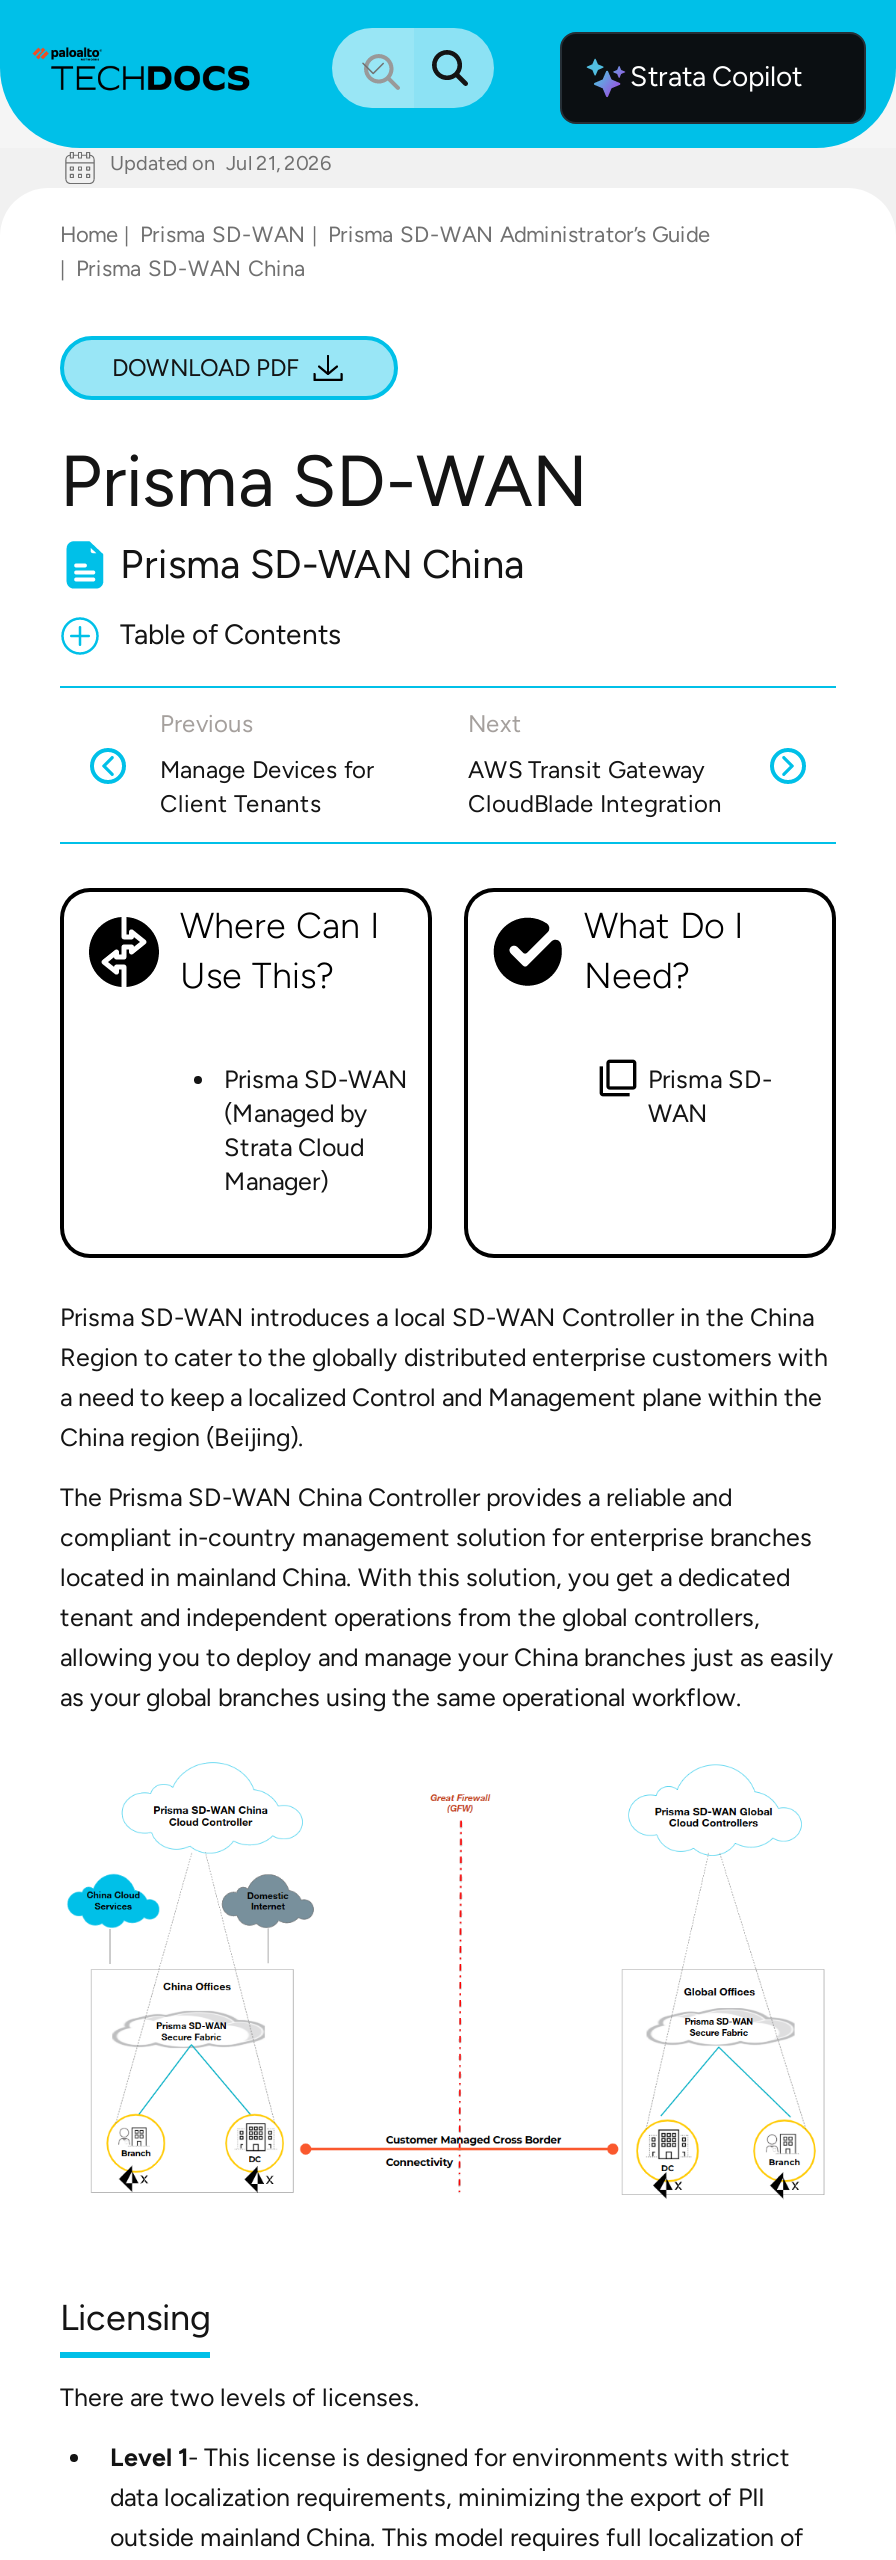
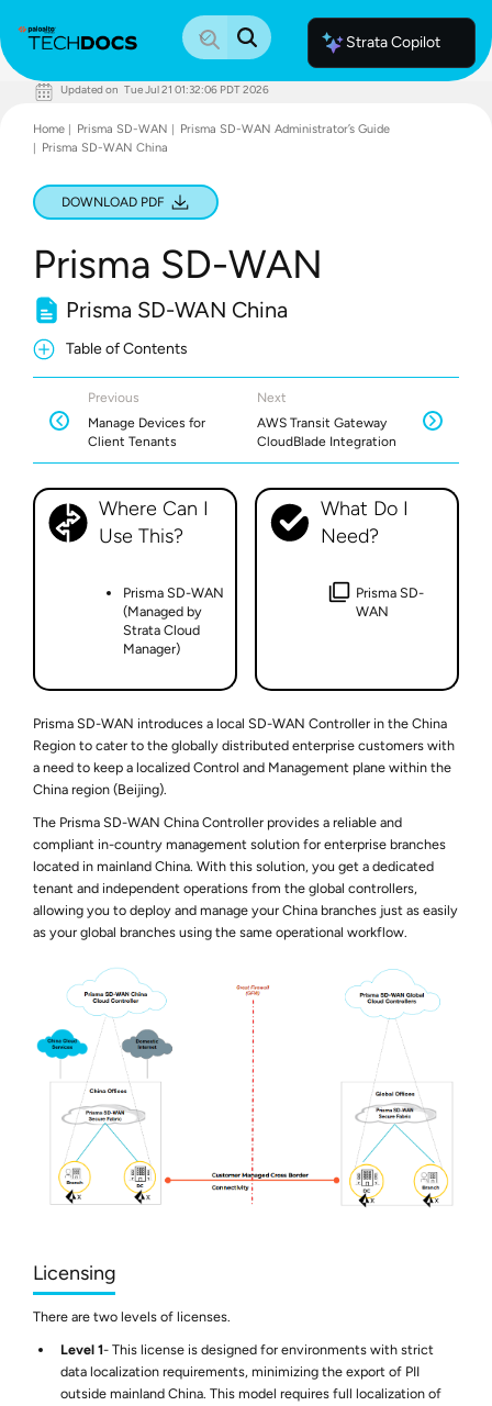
- Updated on Jul 21, 2026
+ Updated on Tue Jul 21 01:32:06 PDT 2026
